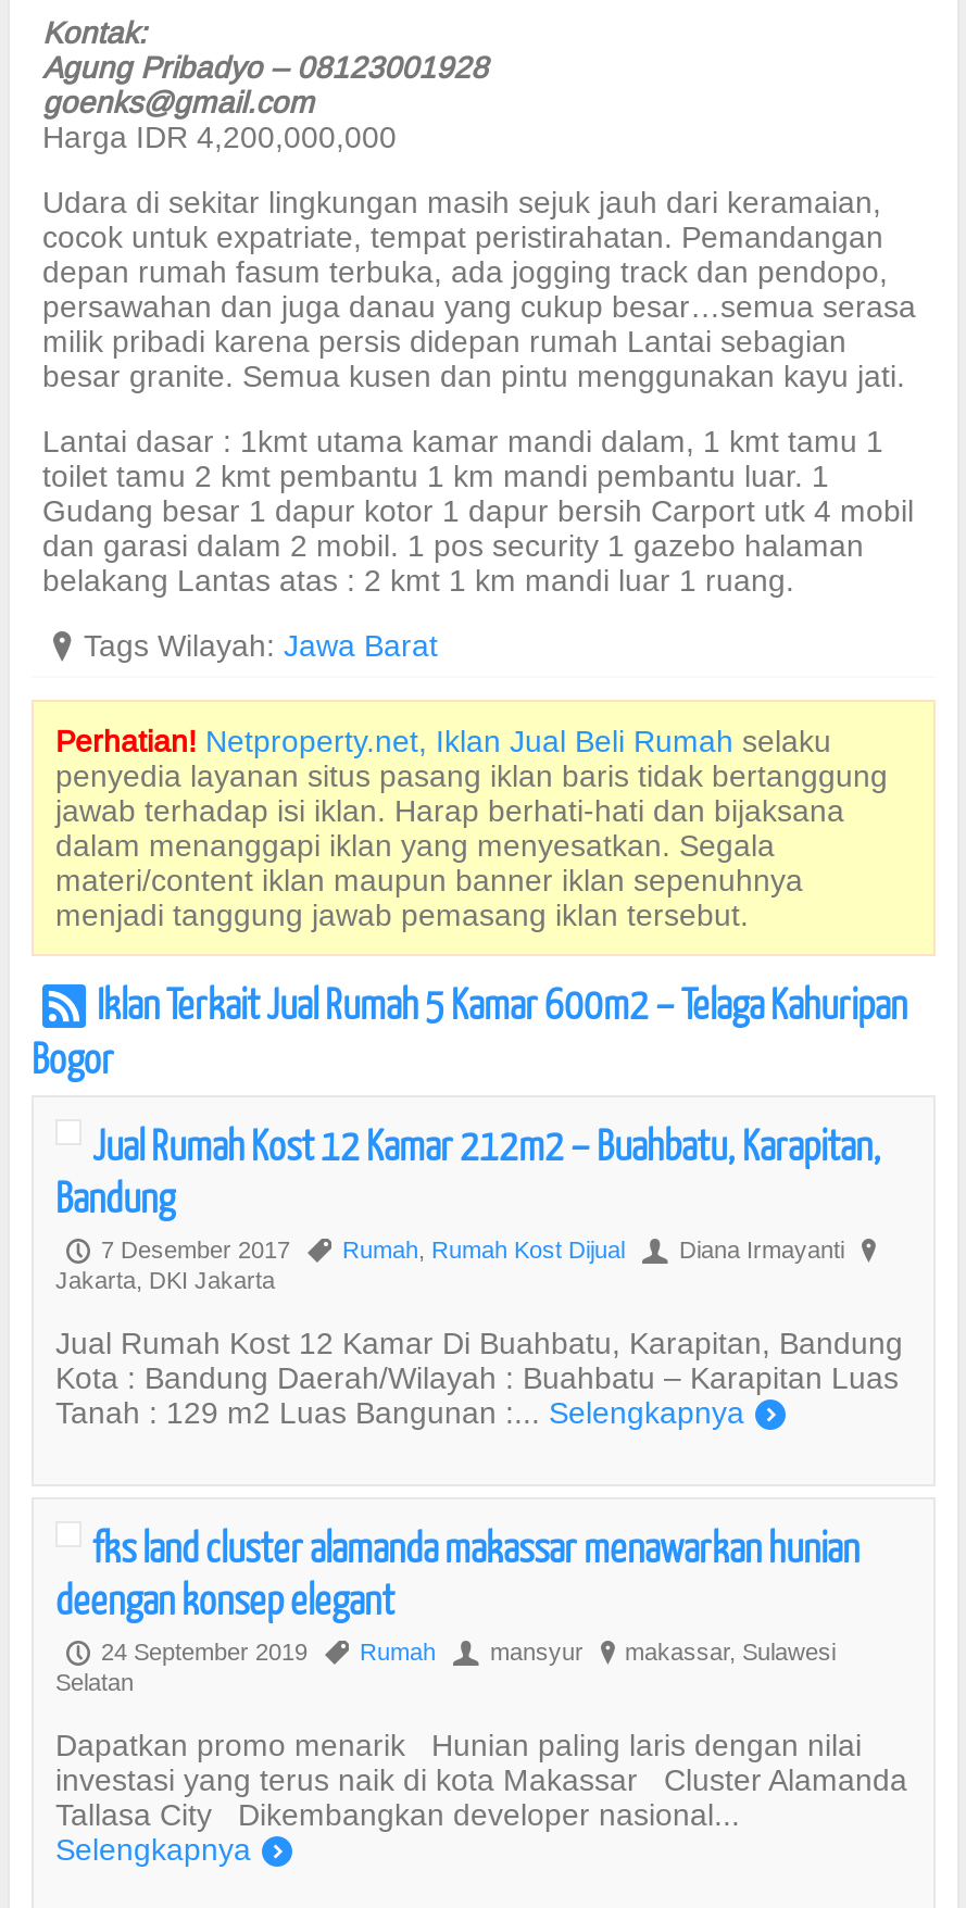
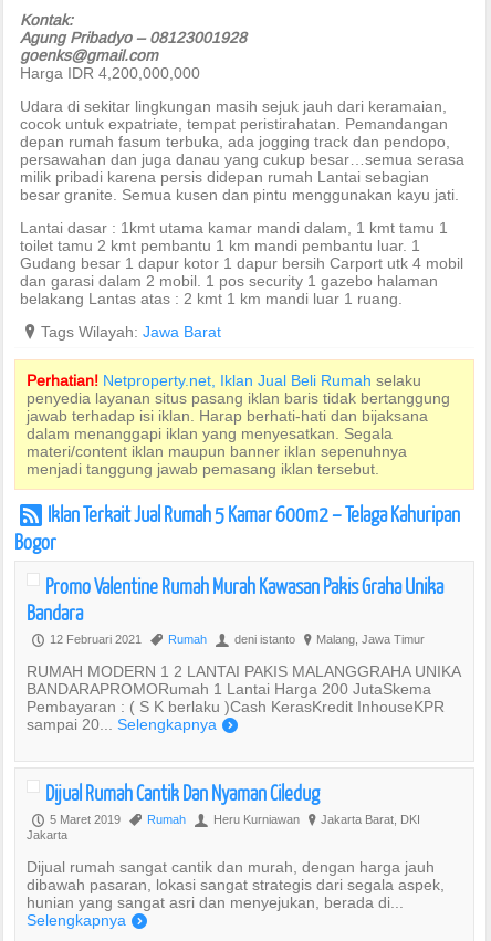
- Jual Rumah Kost 12 Kamar 212m2 – Buahbatu, Karapitan,
- Bandung
- P 7 Desember 2017 , Rumah, Rumah Kost Dijual
- U Diana Irmayanti ?
- Jakarta, DKI Jakarta
+ Promo Valentine Rumah Murah Kawasan Pakis Graha Unika
+ Bandara
+ P 12 Februari 2021 , Rumah
+ U deni istanto ? Malang, Jawa Timur

- Jual Rumah Kost 12 Kamar Di Buahbatu, Karapitan, Bandung
- Kota : Bandung Daerah/Wilayah : Buahbatu – Karapitan Luas
- Tanah : 129 m2 Luas Bangunan :... Selengkapnya )
+ RUMAH MODERN 1 2 LANTAI PAKIS MALANGGRAHA UNIKA
+ BANDARAPROMORumah 1 Lantai Harga 200 JutaSkema
+ Pembayaran : ( S K berlaku )Cash KerasKredit InhouseKPR
+ sampai 20... Selengkapnya )

- fks land cluster alamanda makassar menawarkan hunian
- deengan konsep elegant
- P 24 September 2019 , Rumah
- U mansyur ? makassar, Sulawesi
- Selatan
+ Dijual Rumah Cantik Dan Nyaman Ciledug
+ P 5 Maret 2019 , Rumah
+ U Heru Kurniawan ? Jakarta Barat, DKI
+ Jakarta

- Dapatkan promo menarik Hunian paling laris dengan nilai
- investasi yang terus naik di kota Makassar Cluster Alamanda
- Tallasa City Dikembangkan developer nasional...
+ Dijual rumah sangat cantik dan murah, dengan harga jauh
+ dibawah pasaran, lokasi sangat strategis dari segala aspek,
+ hunian yang sangat asri dan menyejukan, berada di...
